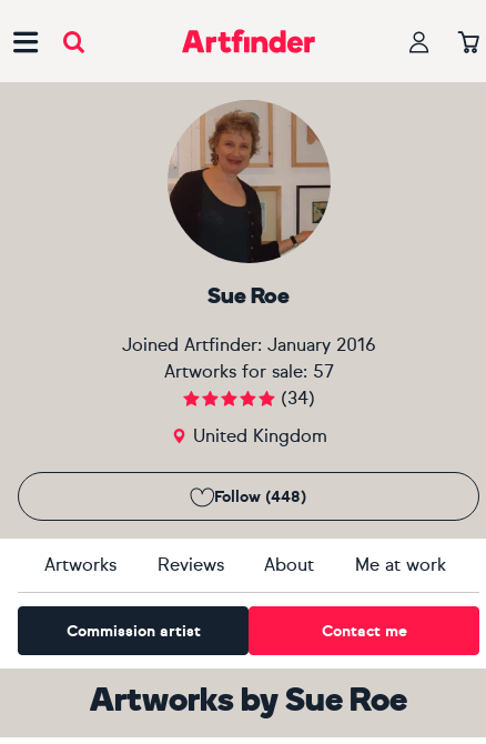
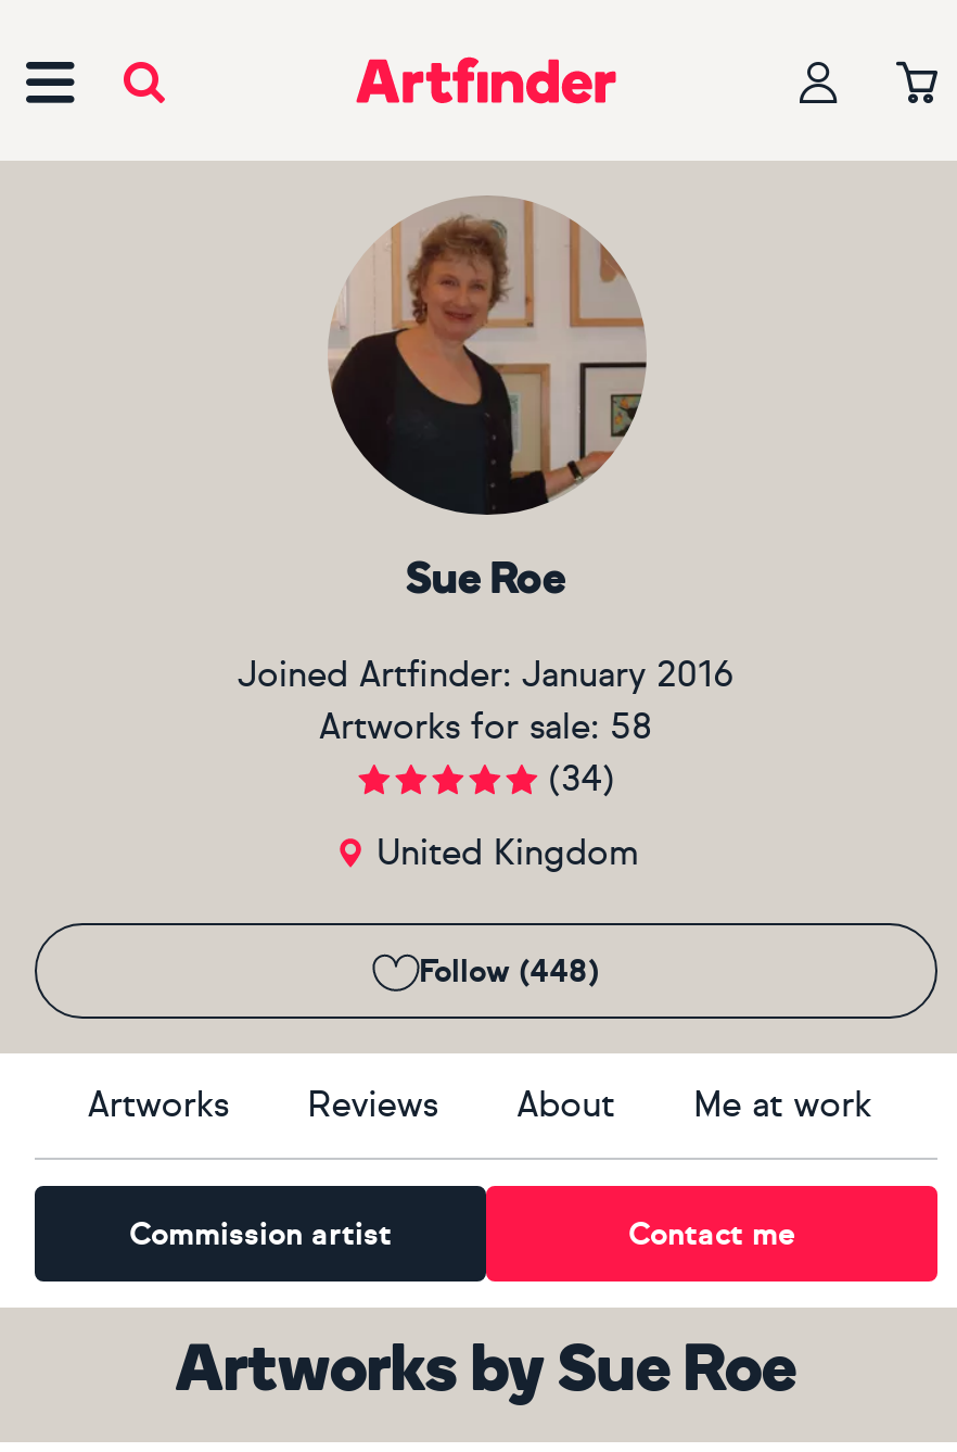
- Artworks for sale: 57
+ Artworks for sale: 58
